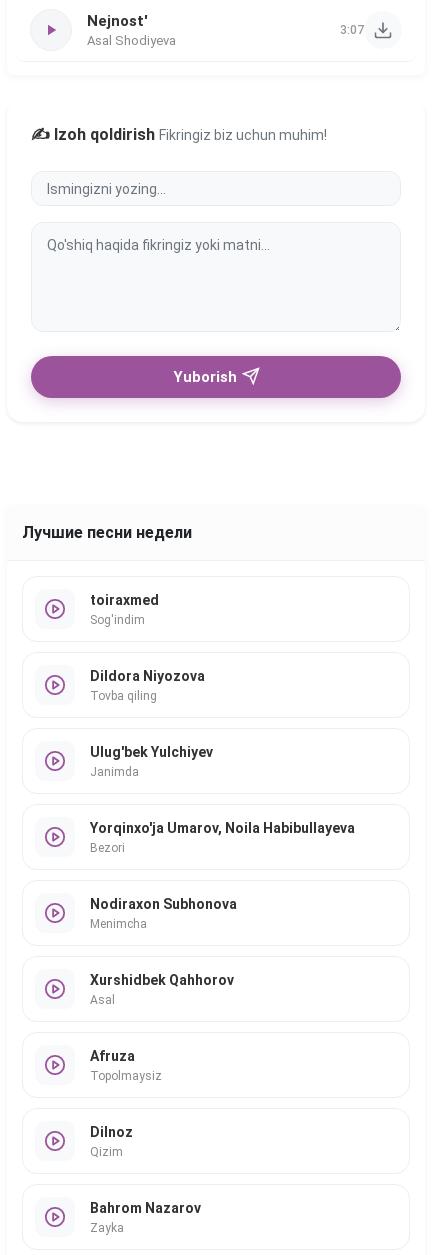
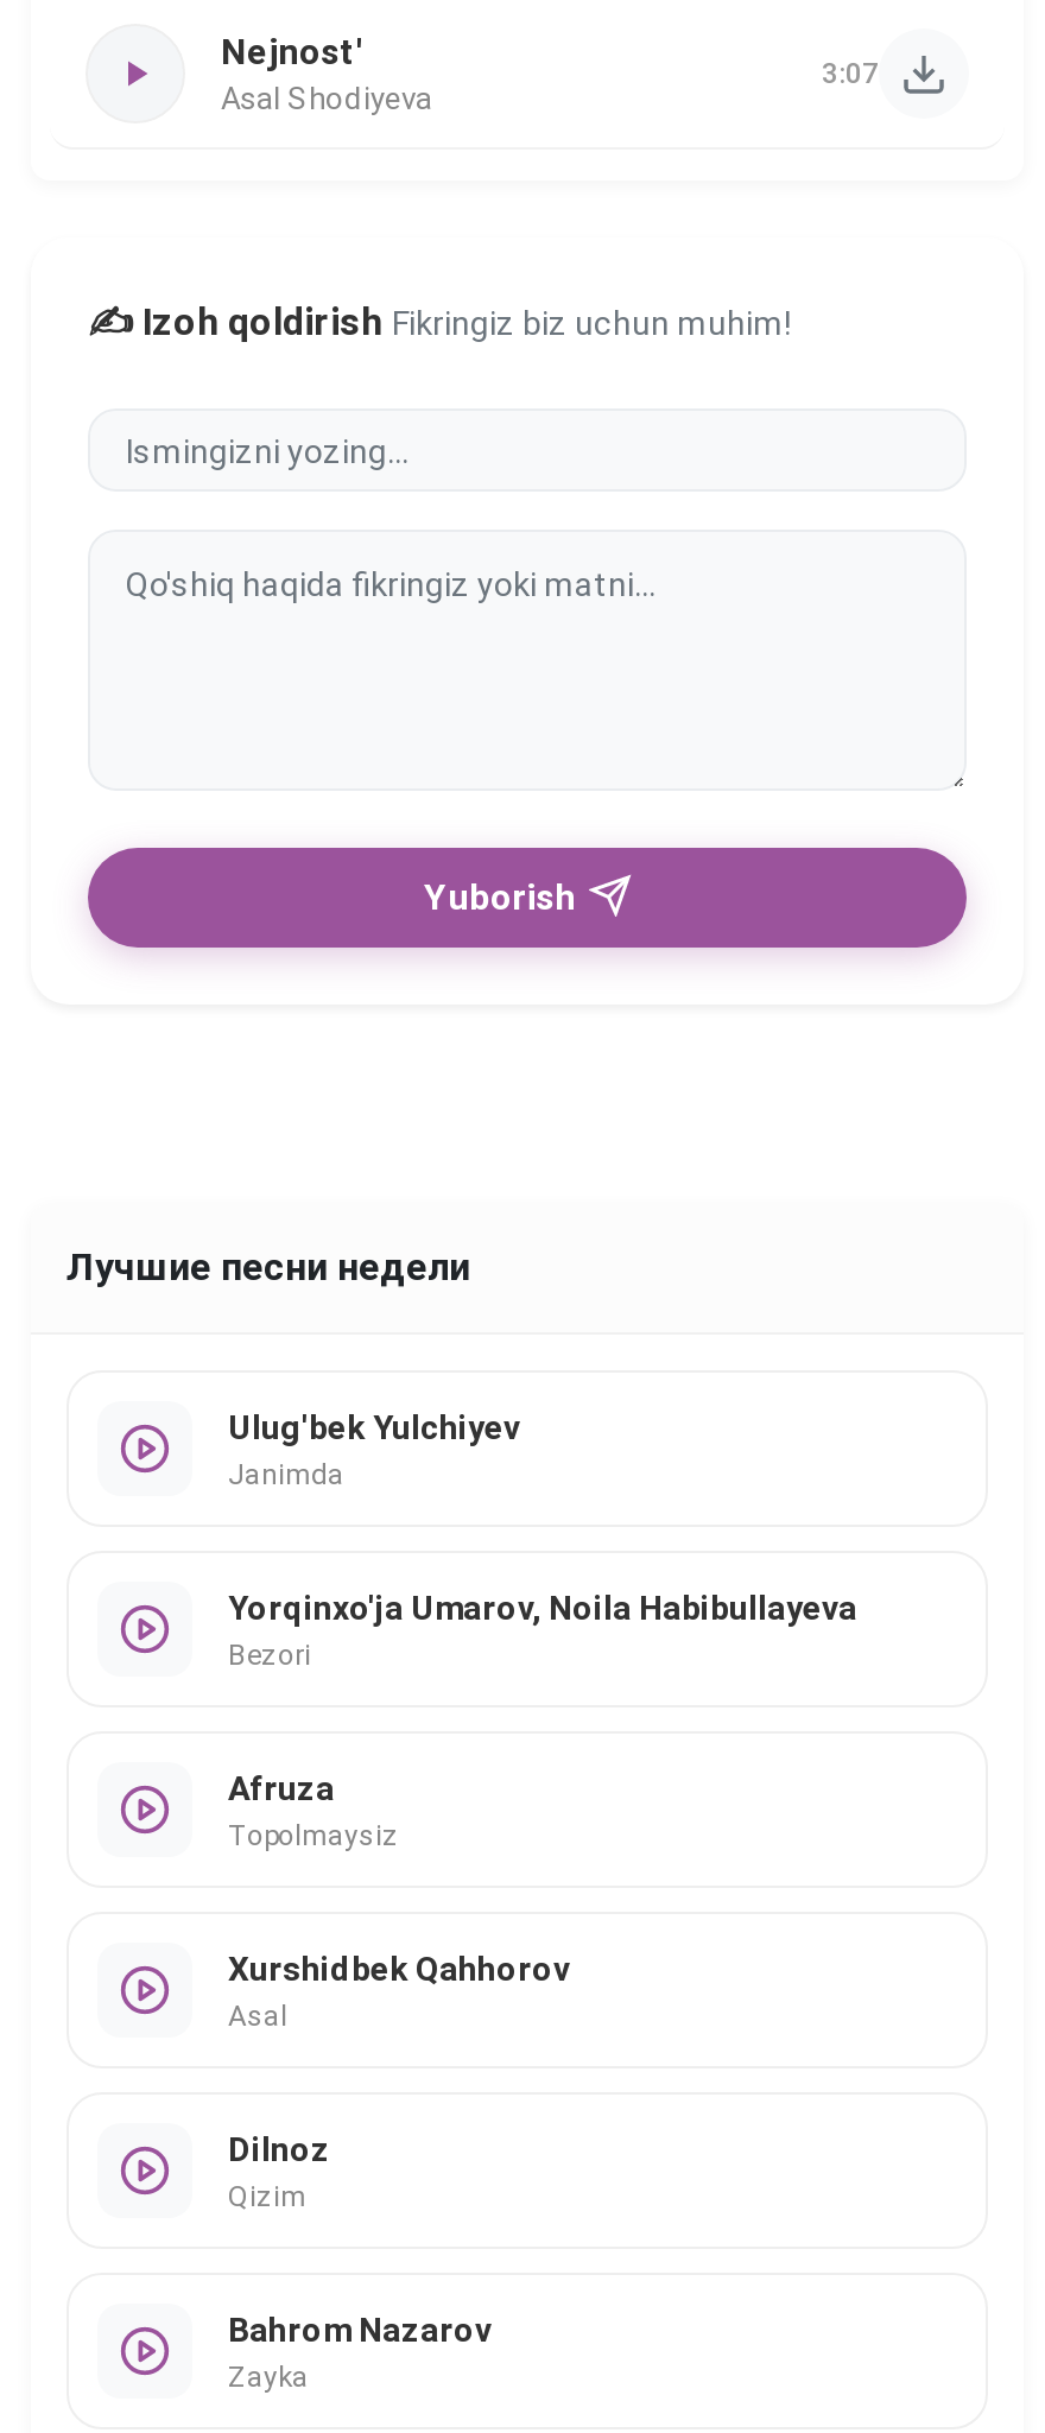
- toiraxmed
- Sog'indim

- Dildora Niyozova
- Tovba qiling

- Nodiraxon Subhonova
- Menimcha

moved up: Afruza | Topolmaysiz
